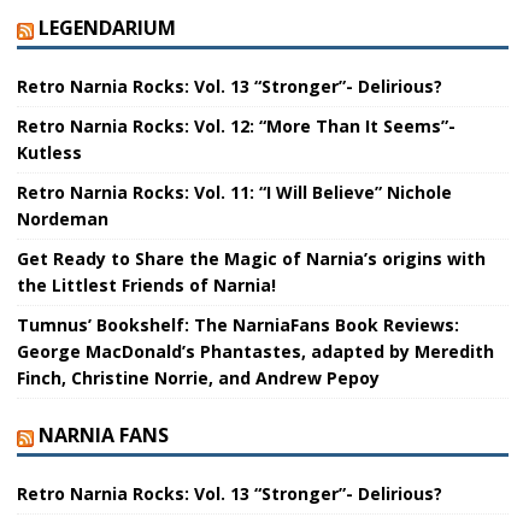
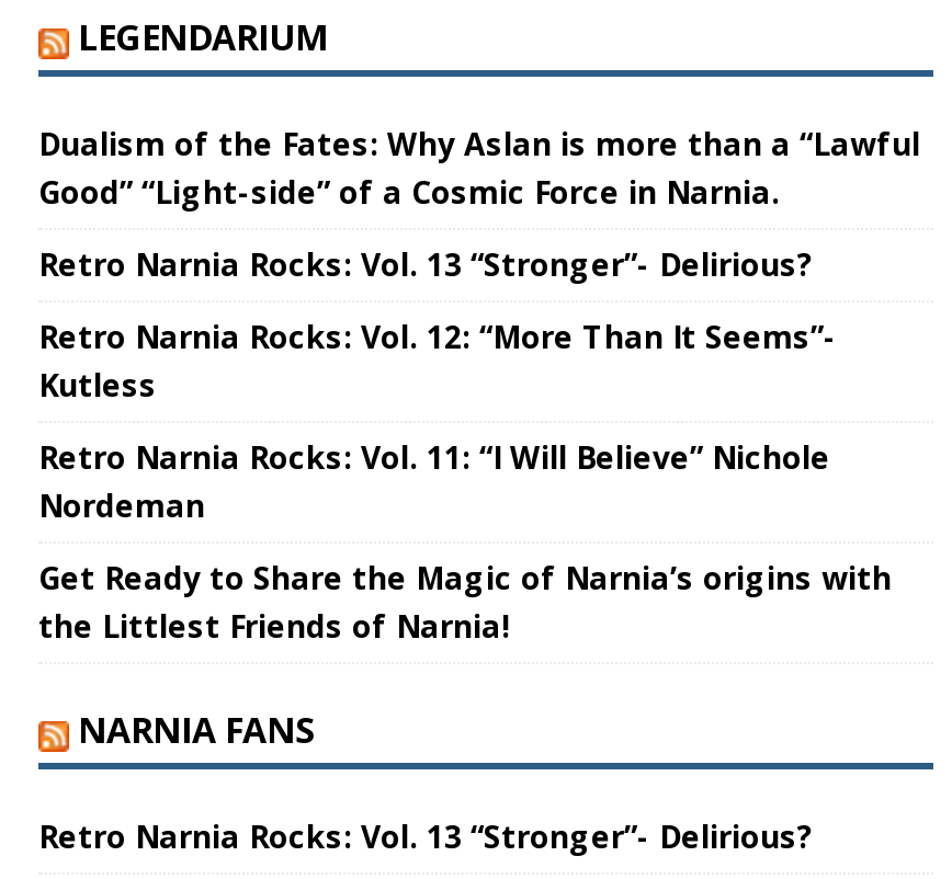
+ Dualism of the Fates: Why Aslan is more than a “Lawful
+ Good” “Light-side” of a Cosmic Force in Narnia.

moved down: Retro Narnia Rocks: Vol. 13 “Stronger”- Delirious? | Retro Narnia Rocks: Vol. 12: “More Than It Seems”- | Kutless | Retro Narnia Rocks: Vol. 11: “I Will Believe” Nichole | Nordeman | Get Ready to Share the Magic of Narnia’s origins with | the Littlest Friends of Narnia!

- Tumnus’ Bookshelf: The NarniaFans Book Reviews:
- George MacDonald’s Phantastes, adapted by Meredith
- Finch, Christine Norrie, and Andrew Pepoy
